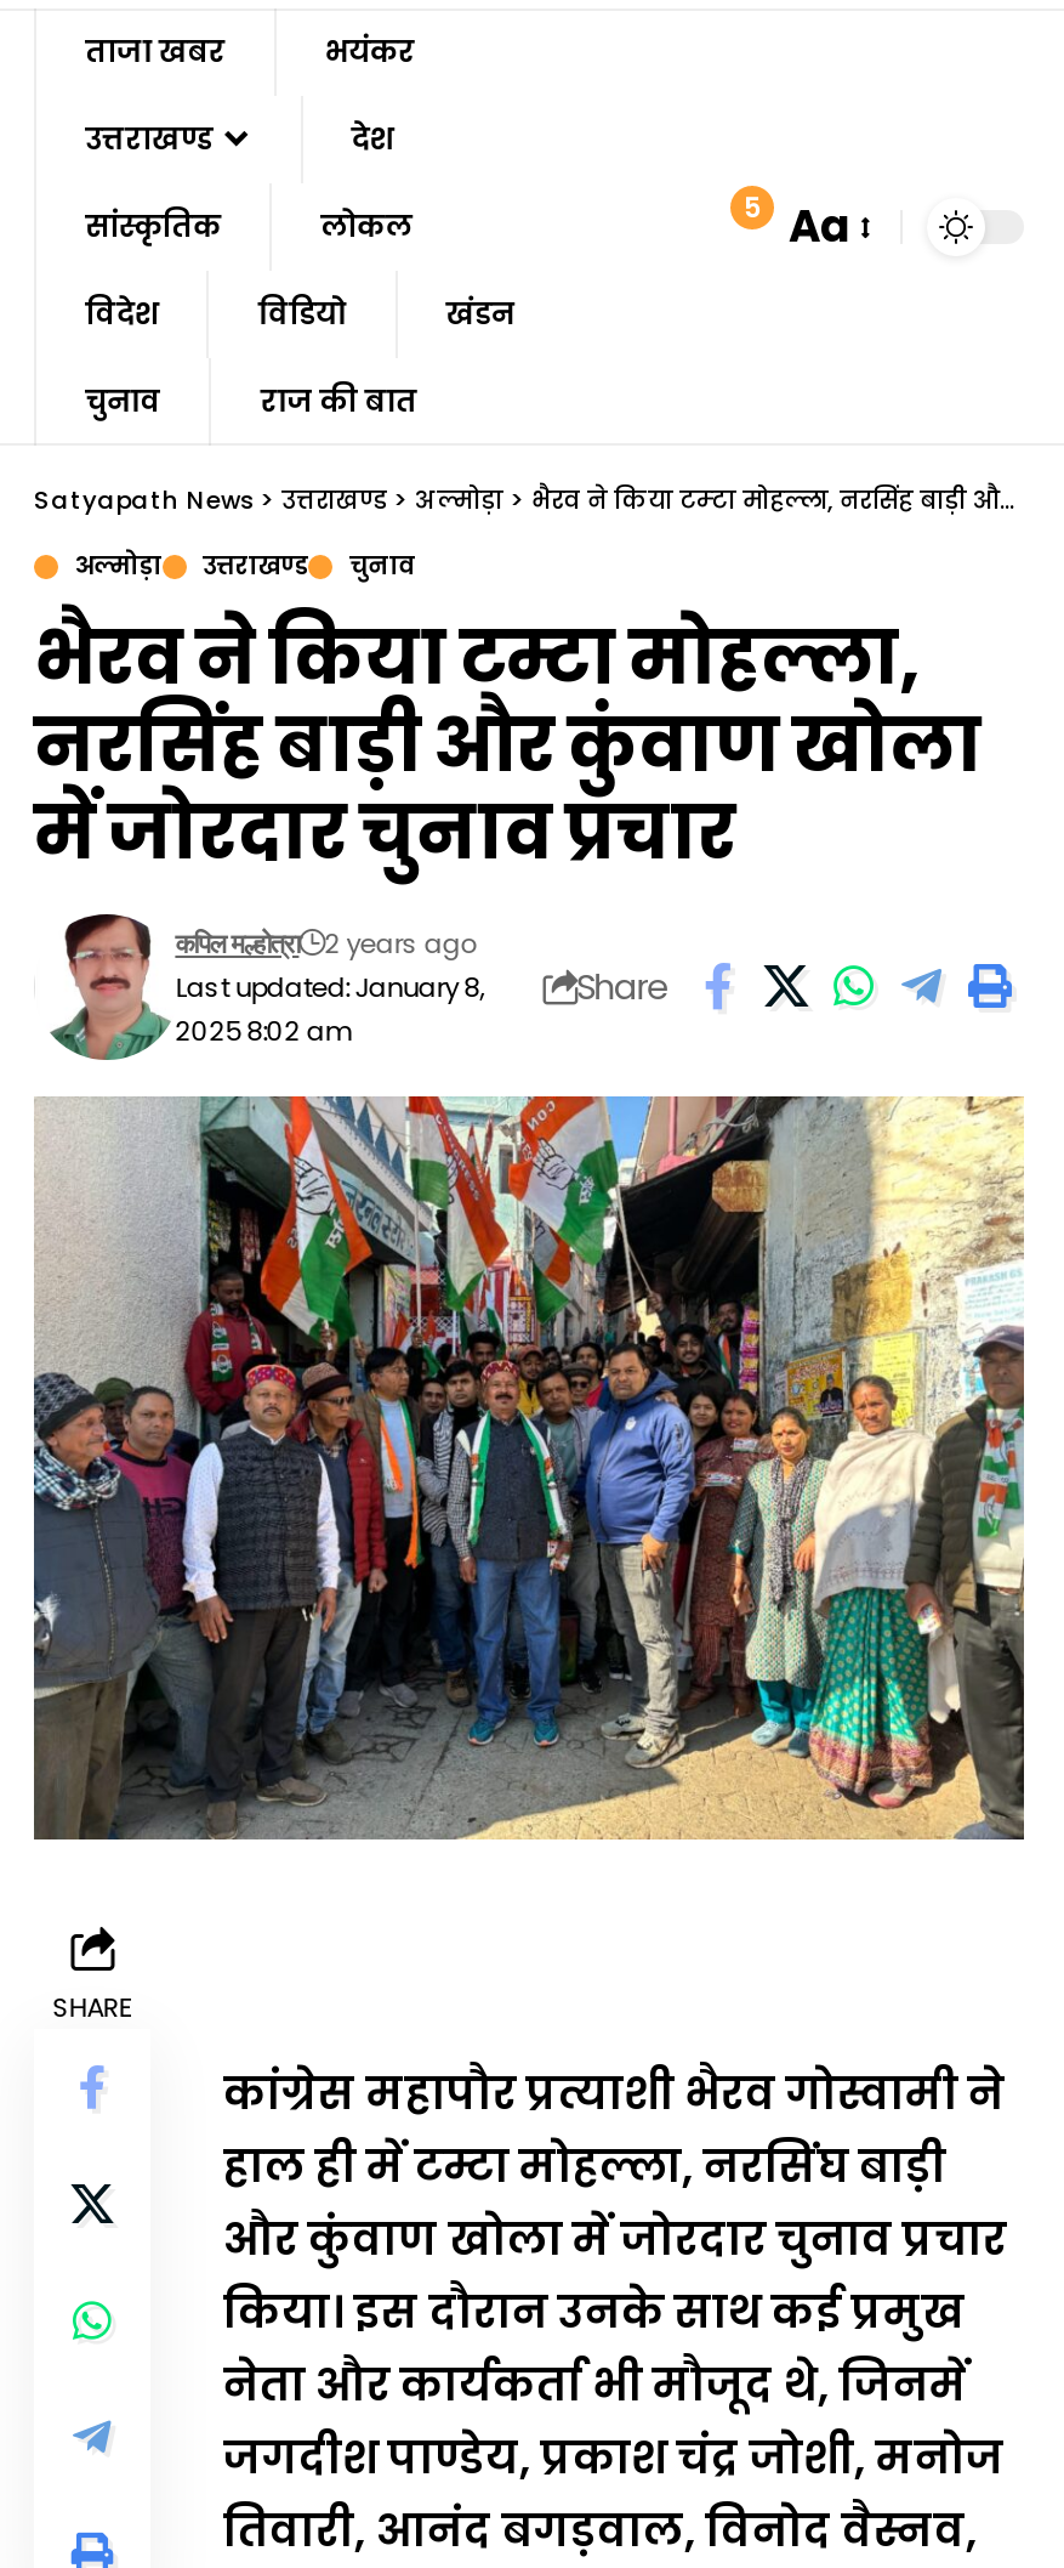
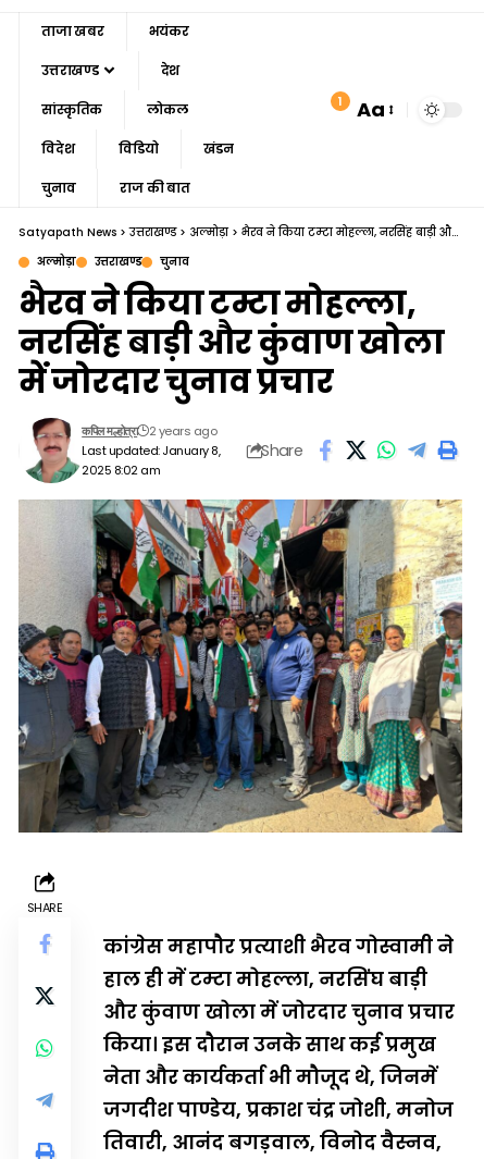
- 5 Aa
+ 1 Aa
